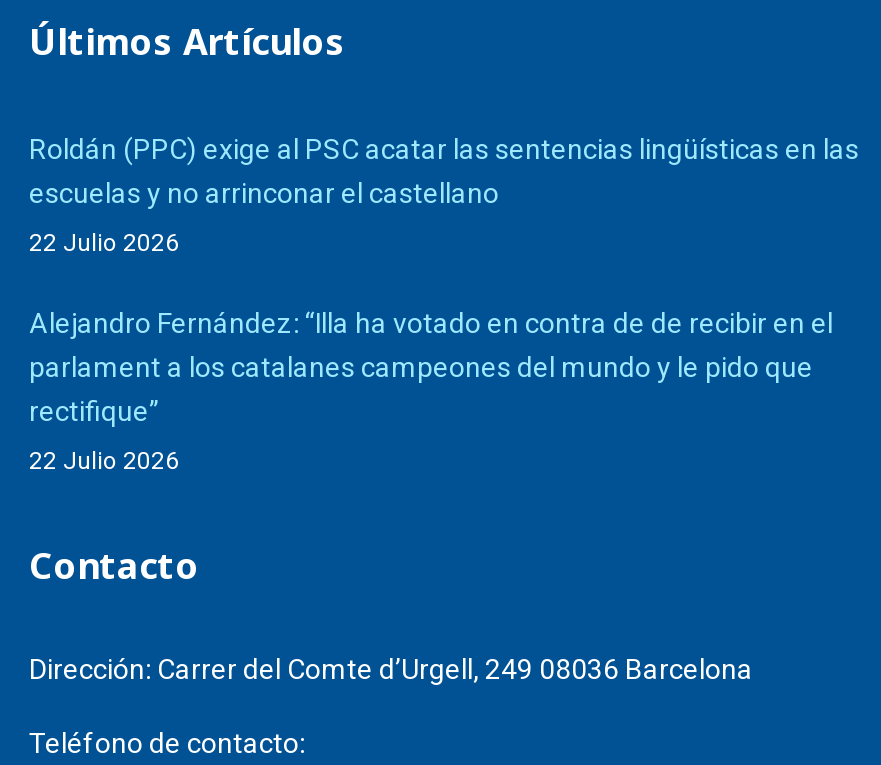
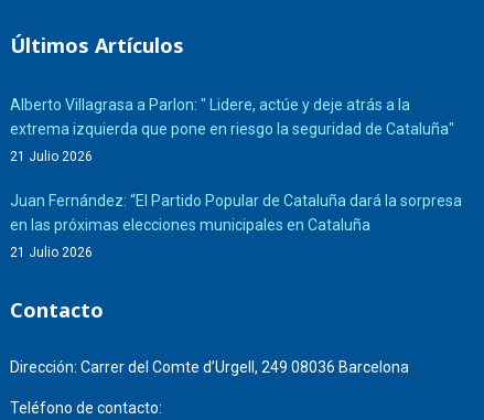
- Roldán (PPC) exige al PSC acatar las sentencias lingüísticas en las
- escuelas y no arrinconar el castellano
+ Alberto Villagrasa a Parlon: " Lidere, actúe y deje atrás a la
+ extrema izquierda que pone en riesgo la seguridad de Cataluña"

- 22 Julio 2026
+ 21 Julio 2026

- Alejandro Fernández: “Illa ha votado en contra de de recibir en el
- parlament a los catalanes campeones del mundo y le pido que
- rectifique”
+ Juan Fernández: “El Partido Popular de Cataluña dará la sorpresa
+ en las próximas elecciones municipales en Cataluña

- 22 Julio 2026
+ 21 Julio 2026
